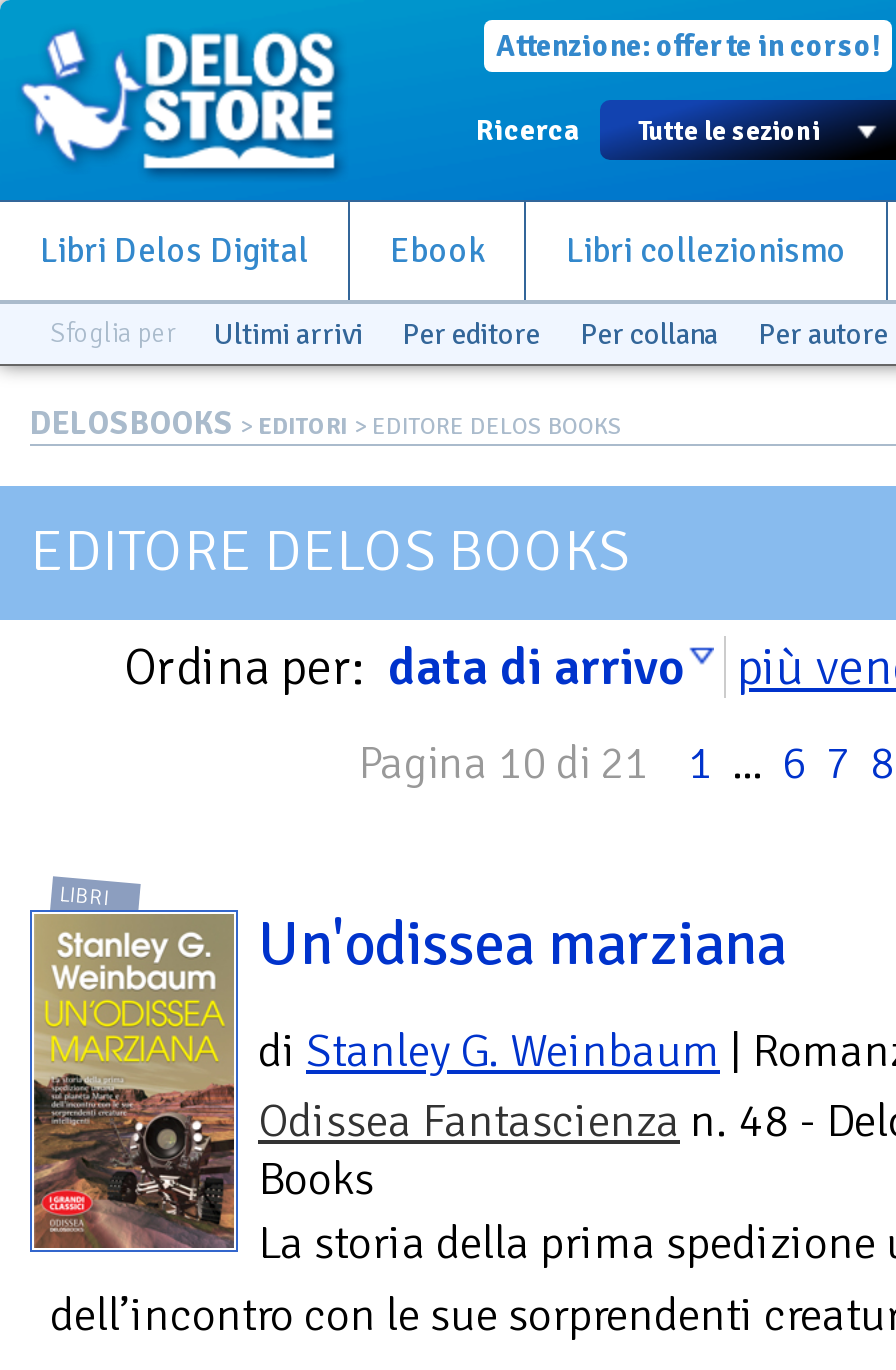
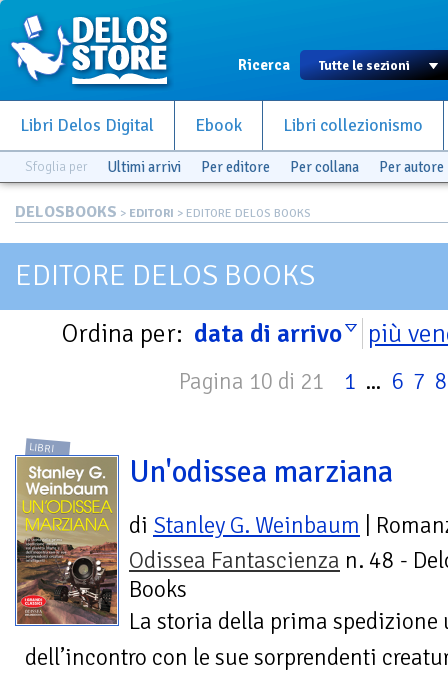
- Attenzione: offerte in corso!
